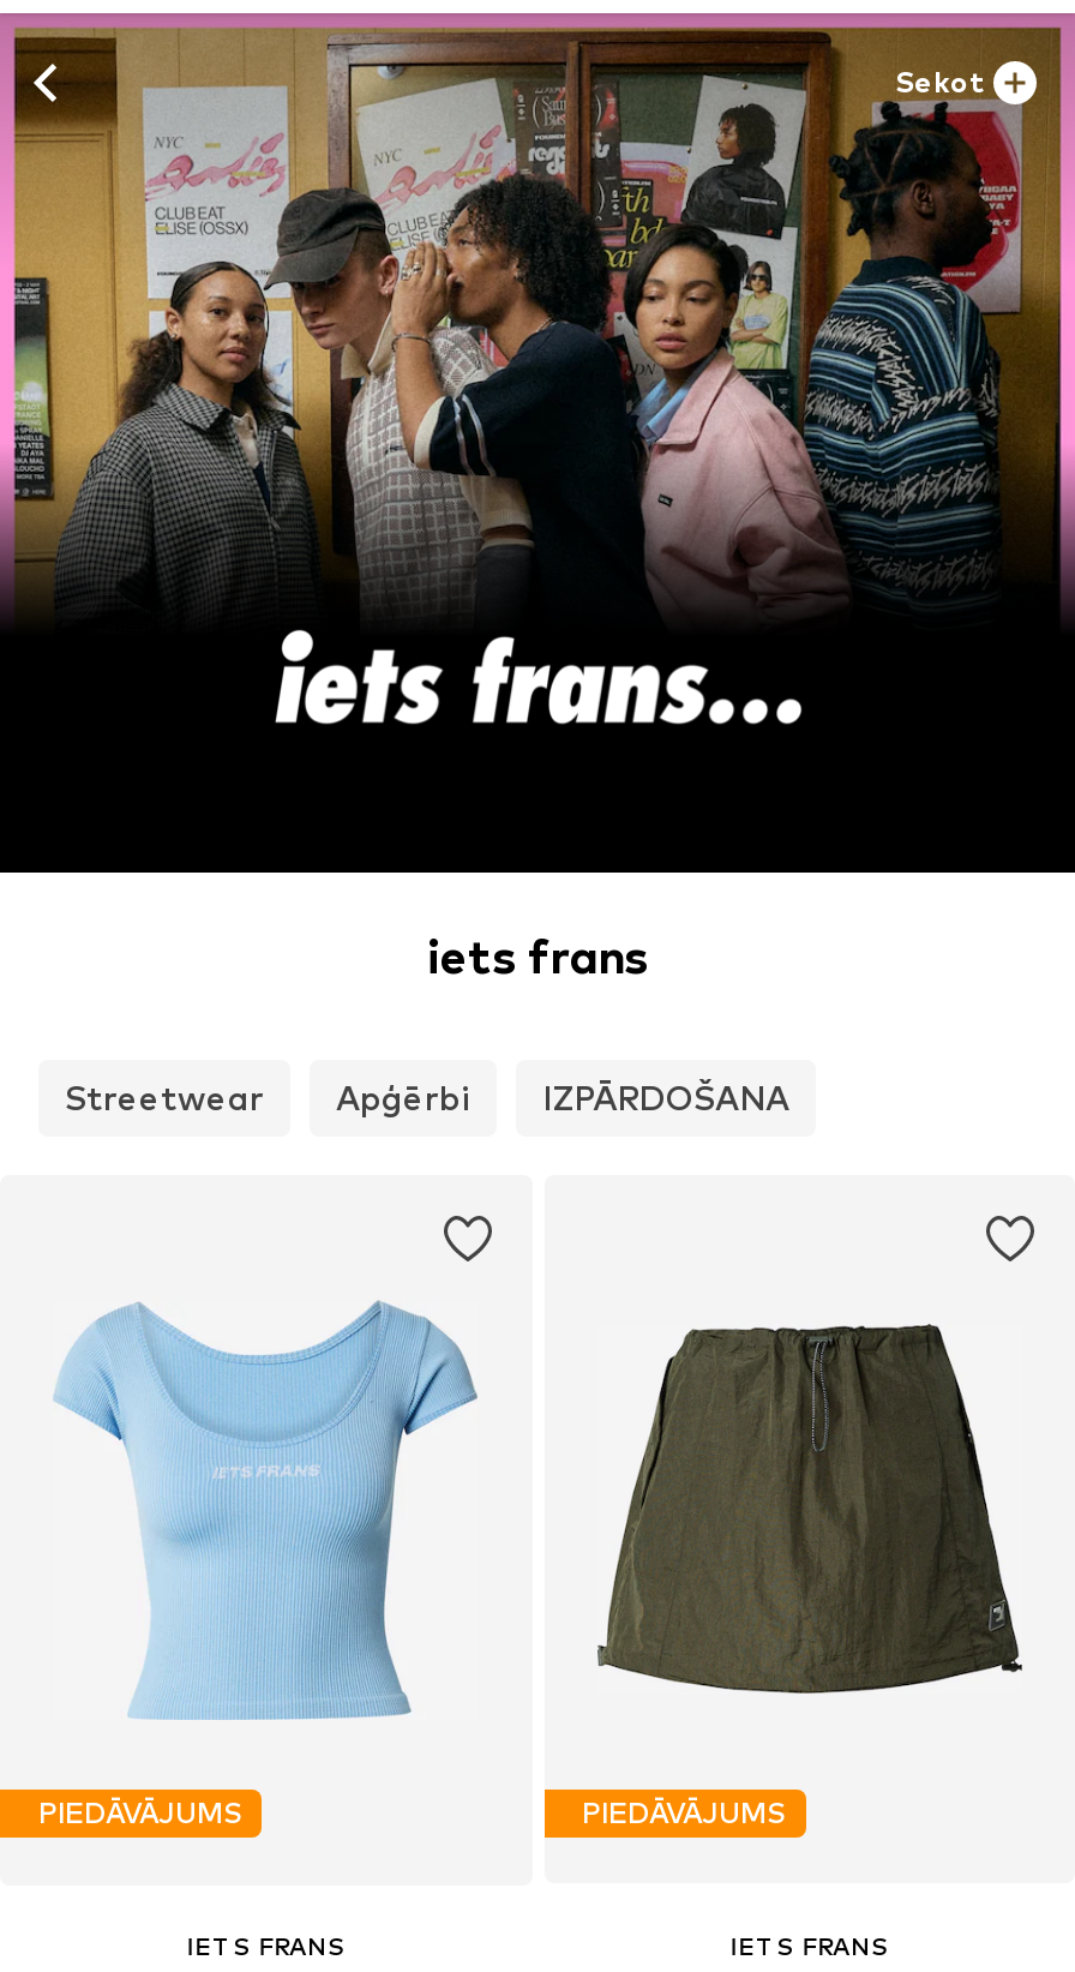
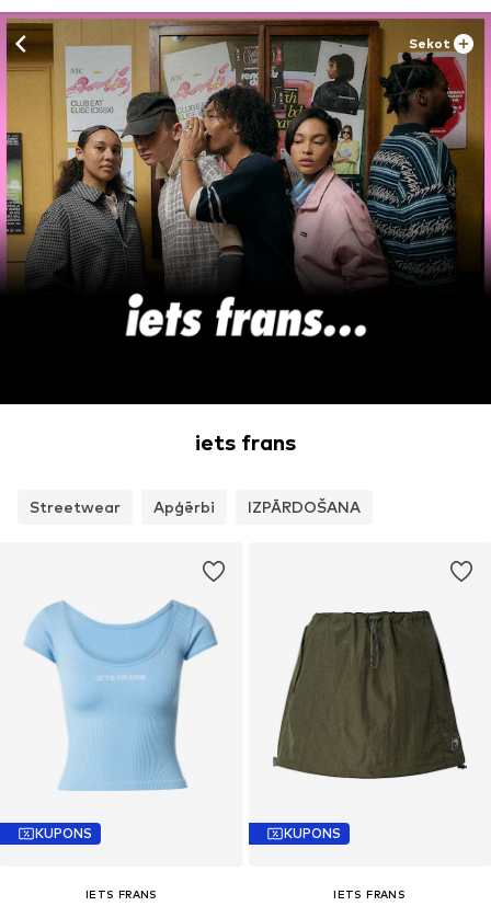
- PIEDĀVĀJUMS
+ KUPONS

- PIEDĀVĀJUMS
+ KUPONS
